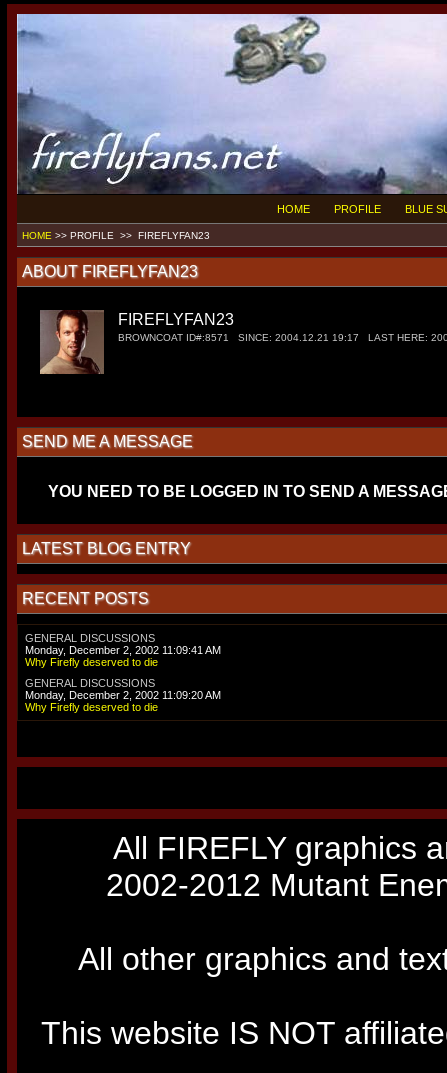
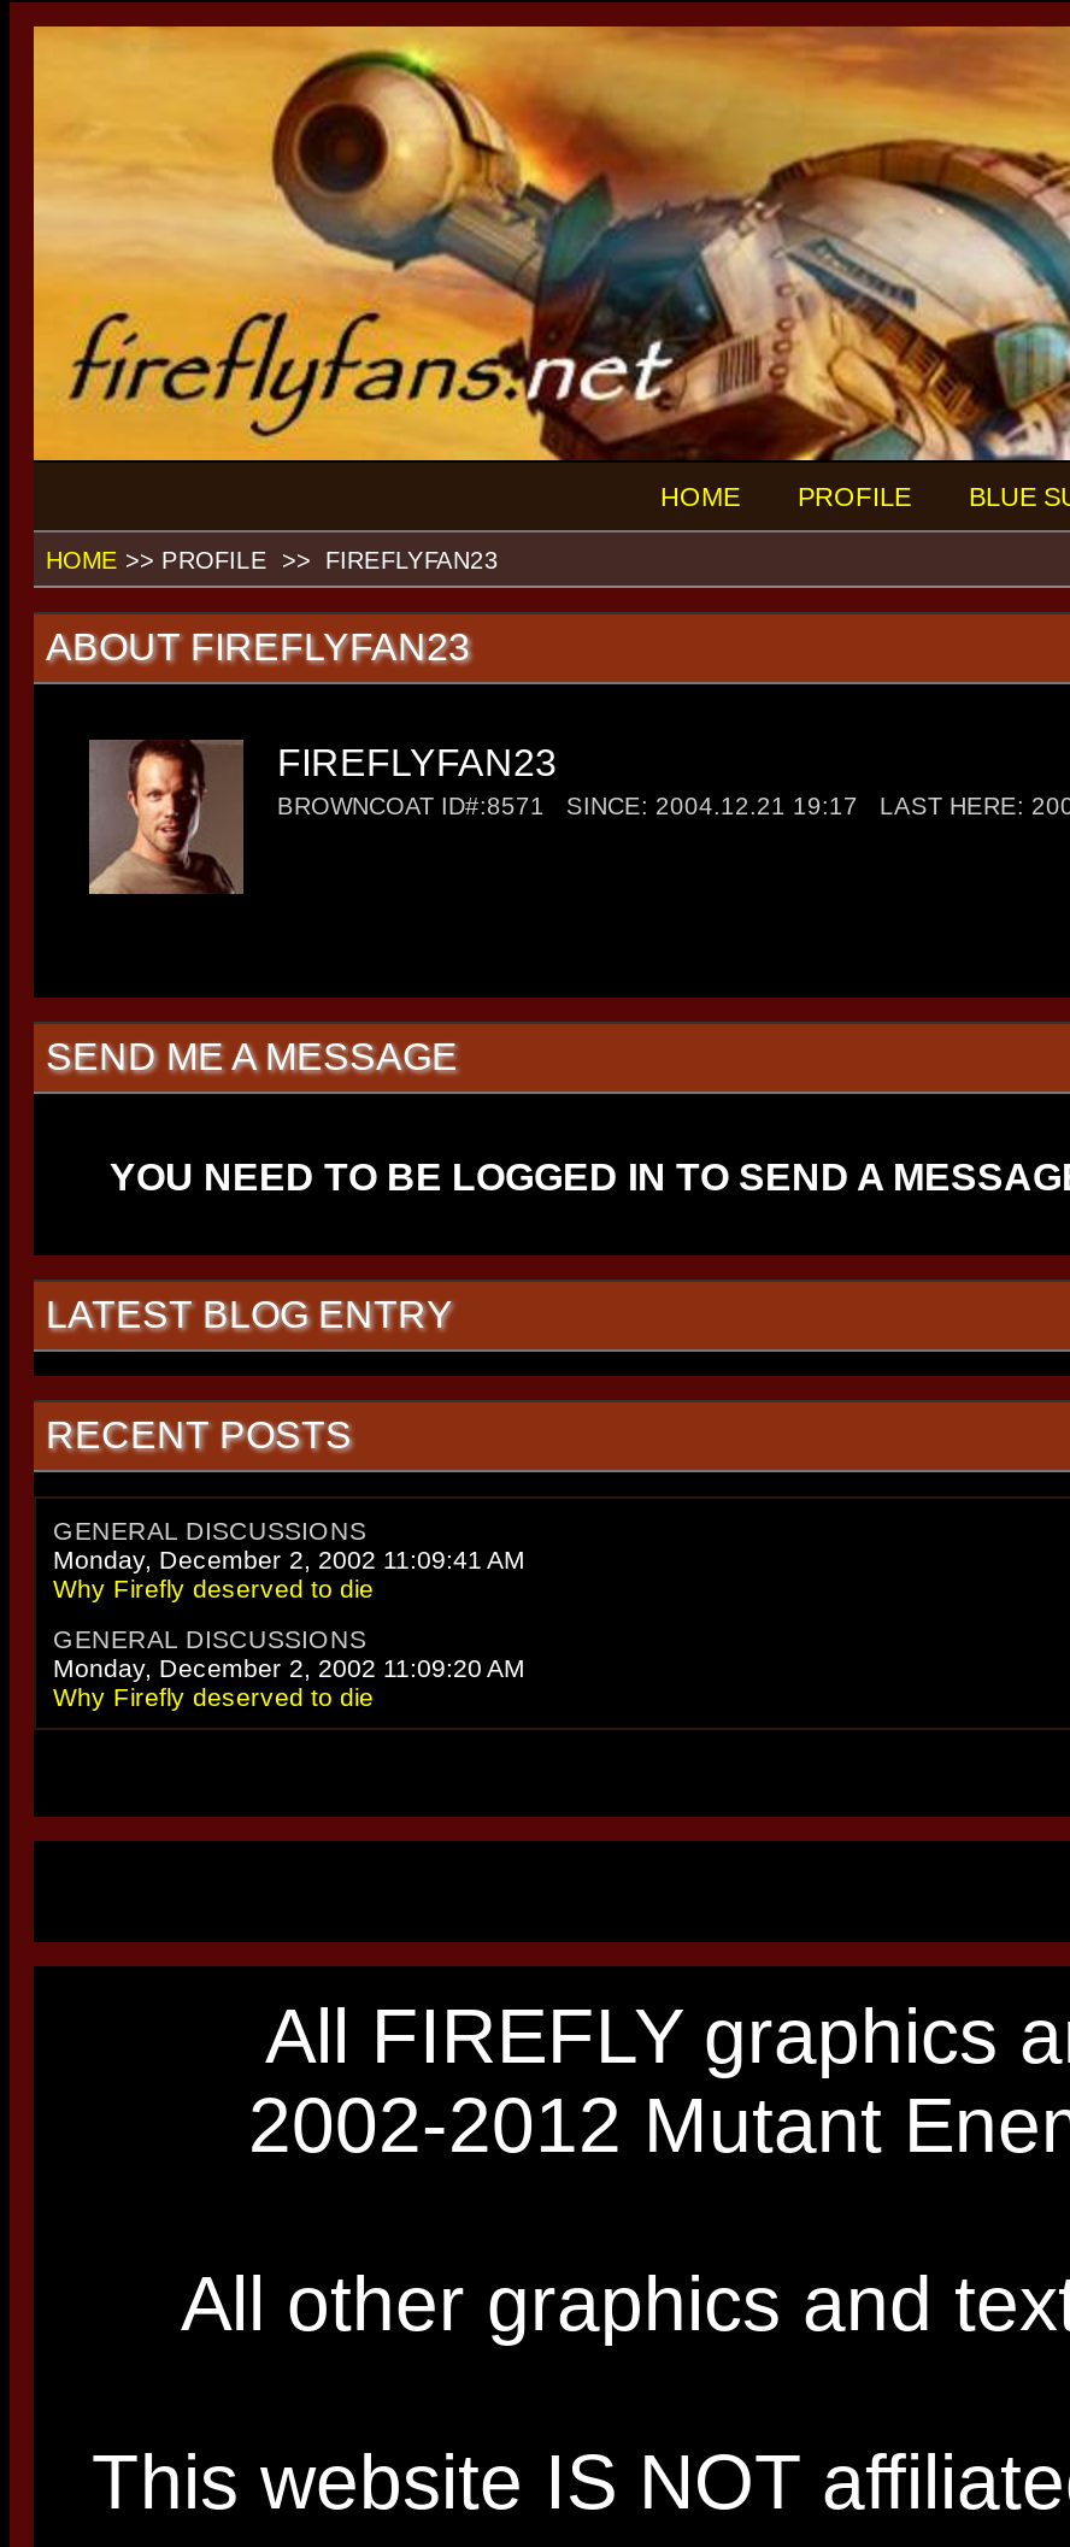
- [image]
+ [image]
